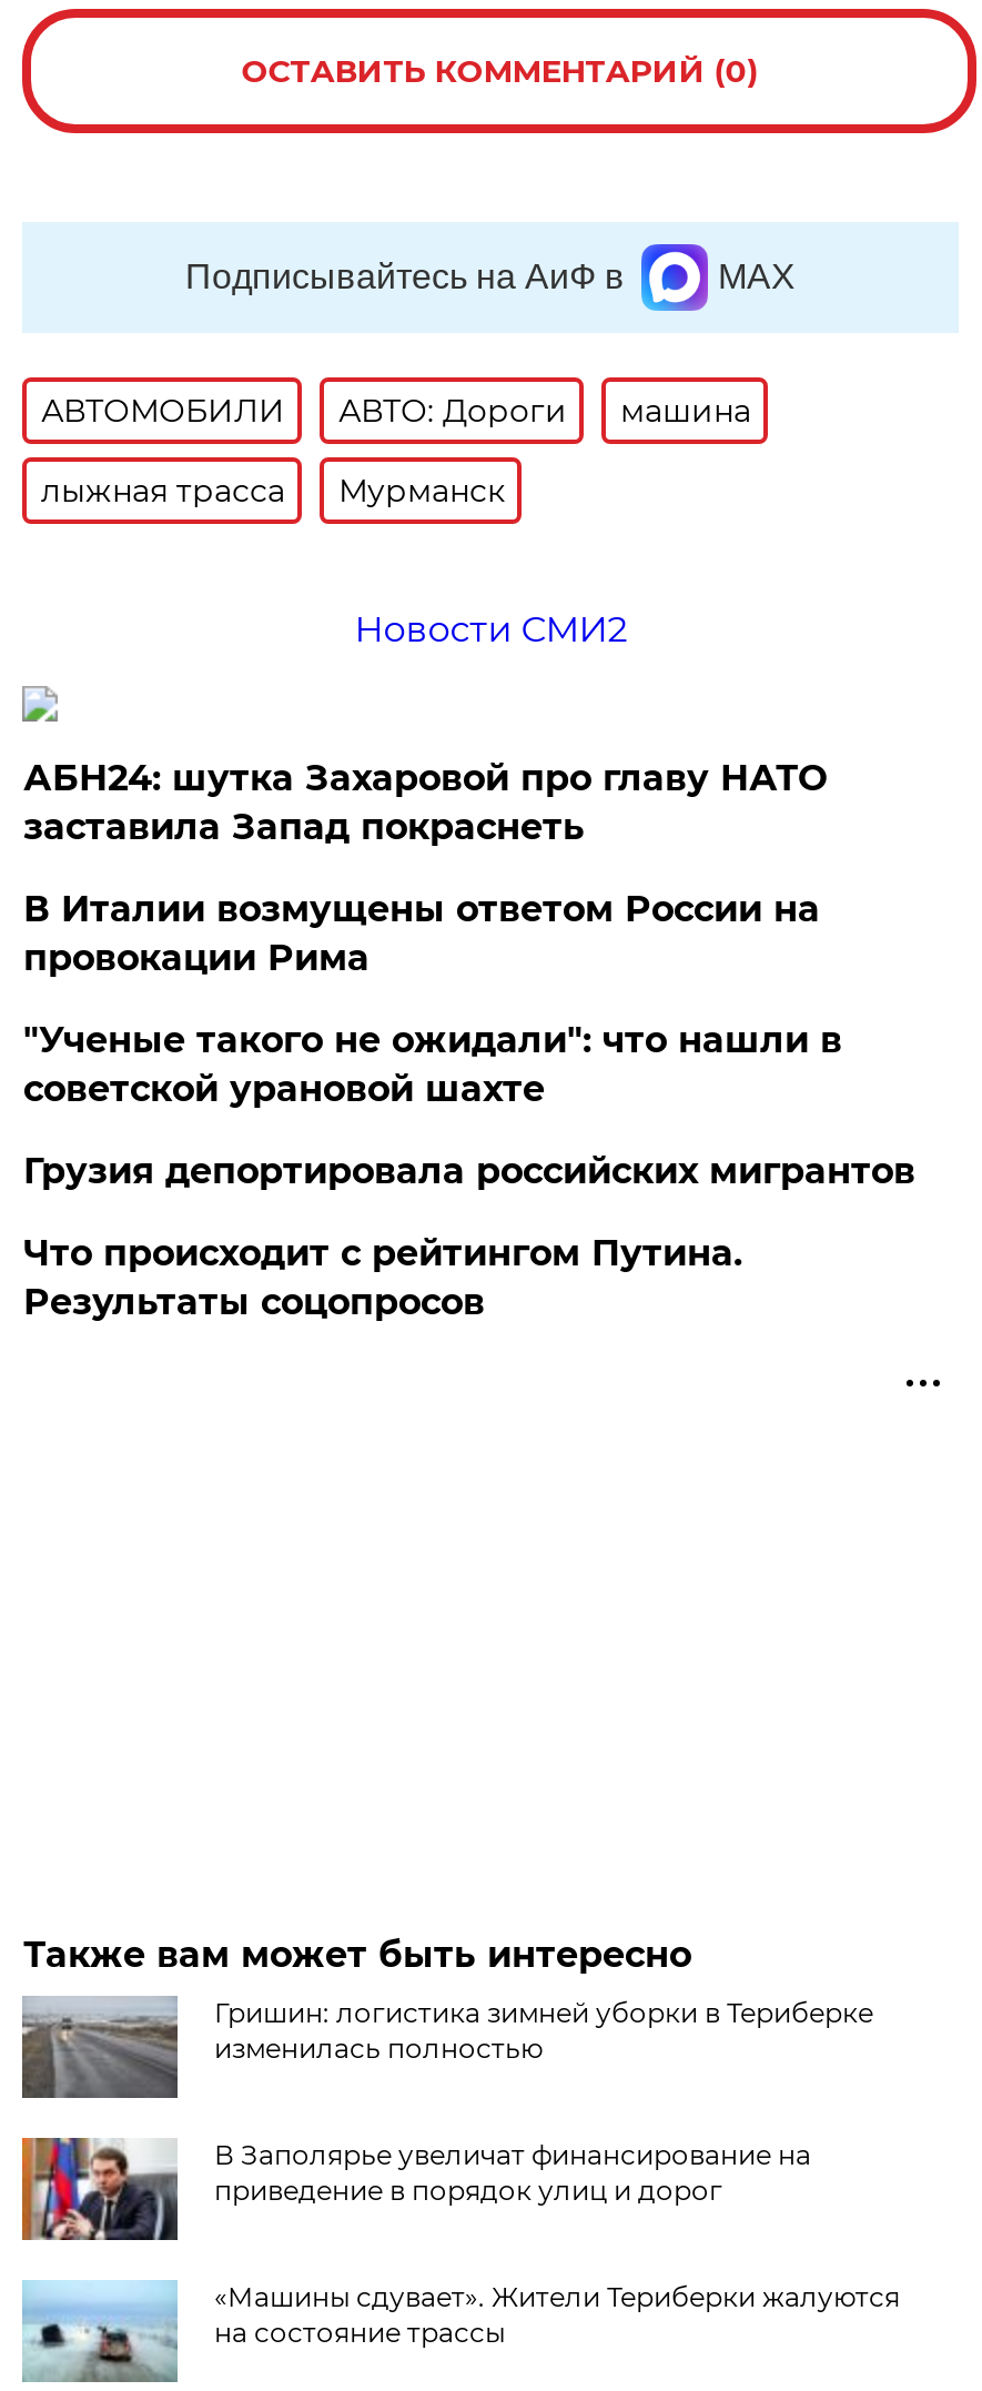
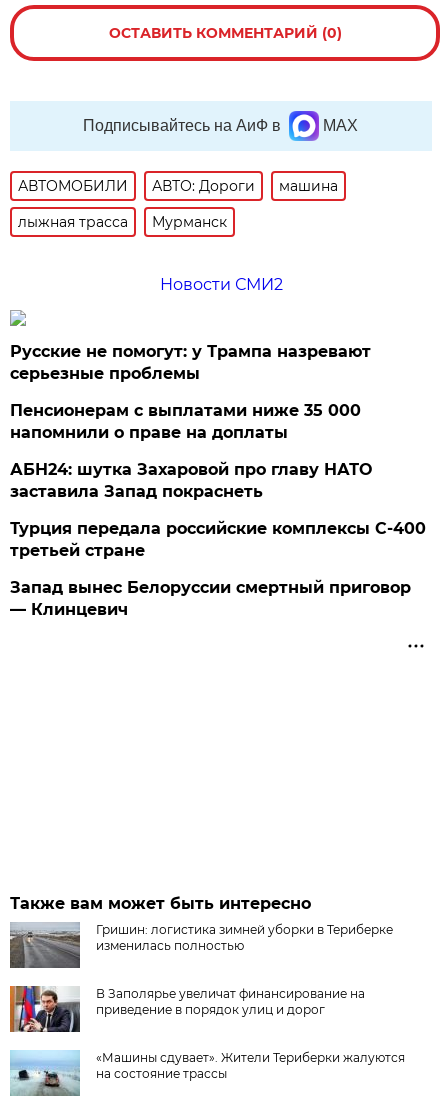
+ Русские не помогут: у Трампа назревают
+ серьезные проблемы
+ Пенсионерам с выплатами ниже 35 000
+ напомнили о праве на доплаты

moved down: АБН24: шутка Захаровой про главу НАТО | заставила Запад покраснеть

- В Италии возмущены ответом России на
- провокации Рима
- "Ученые такого не ожидали": что нашли в
- советской урановой шахте
- Грузия депортировала российских мигрантов
- Что происходит с рейтингом Путина.
- Результаты соцопросов
+ Турция передала российские комплексы С-400
+ третьей стране
+ Запад вынес Белоруссии смертный приговор
+ — Клинцевич
